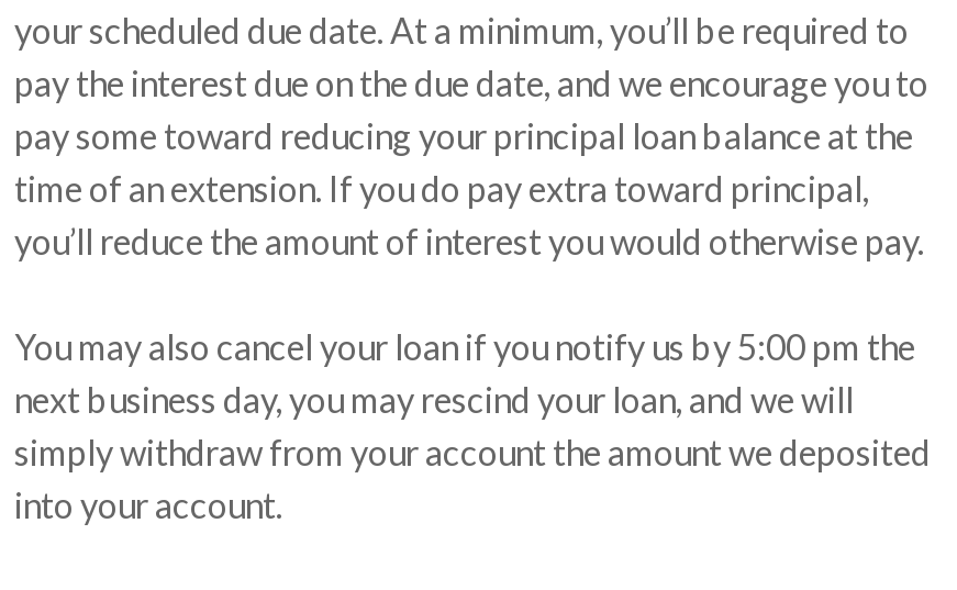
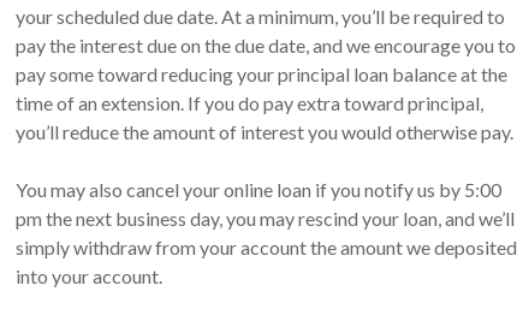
- You may also cancel your loan if you notify us by 5:00 pm the
- next business day, you may rescind your loan, and we will
+ You may also cancel your online loan if you notify us by 5:00
+ pm the next business day, you may rescind your loan, and we’ll
